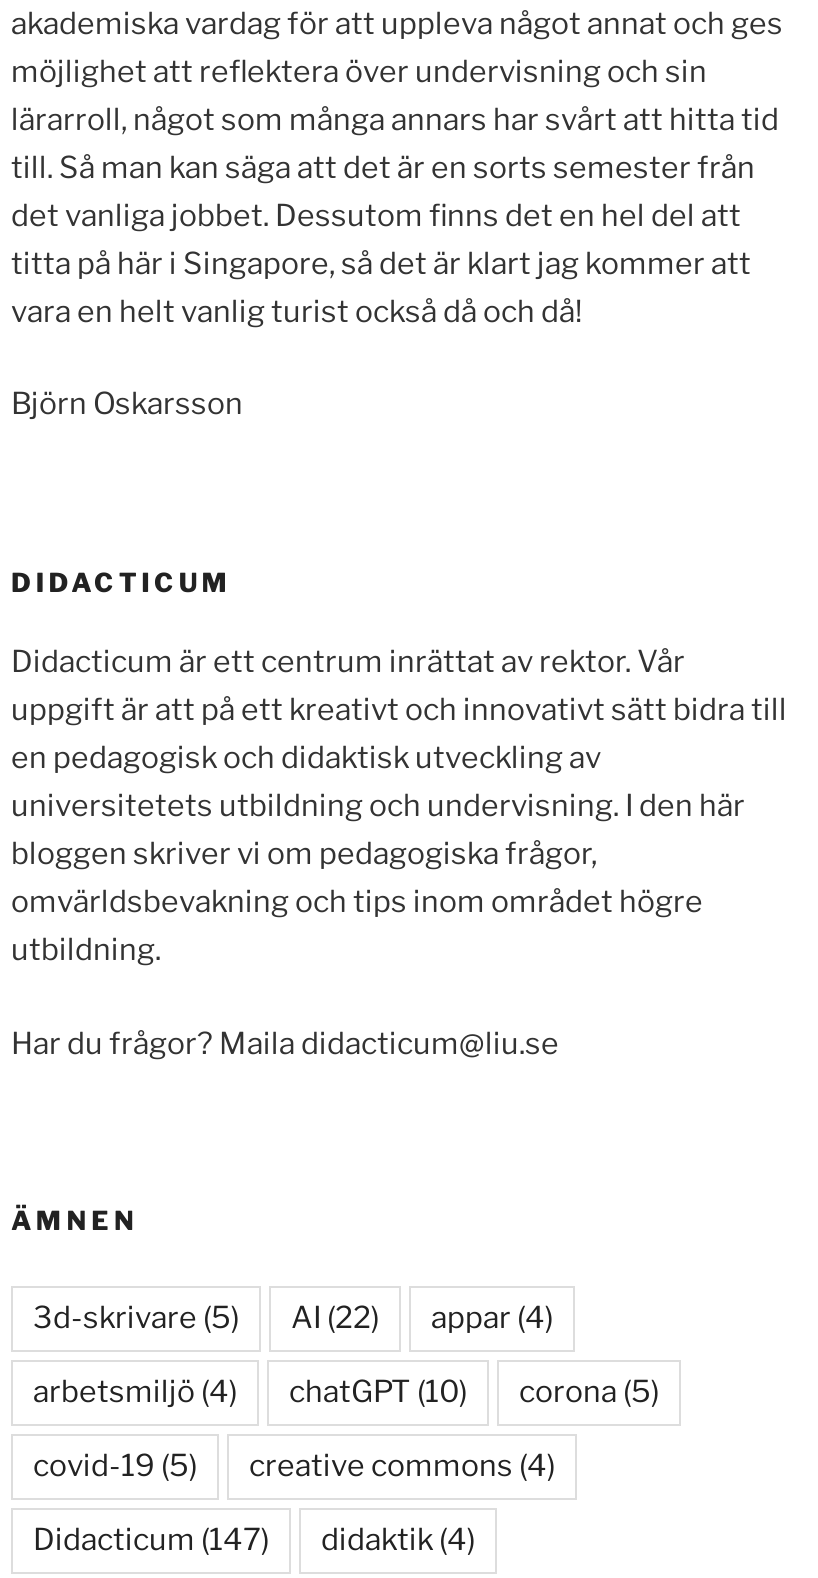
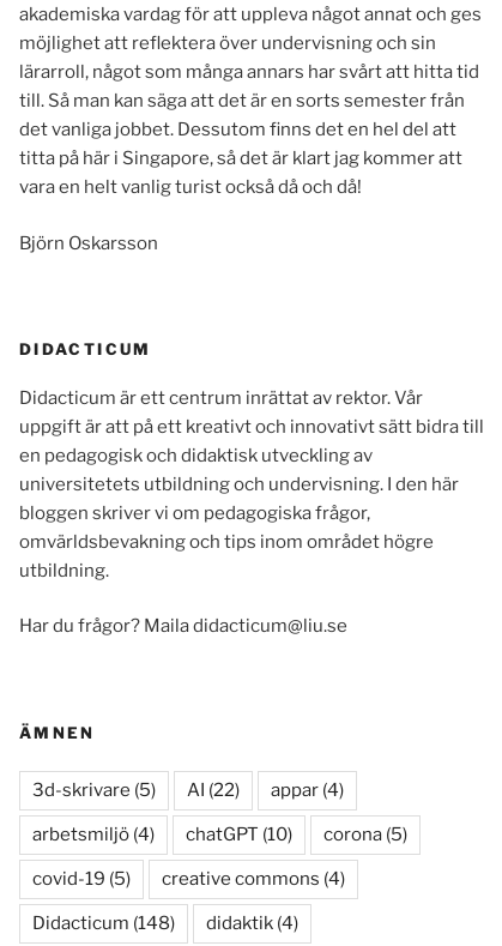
- Didacticum (147) didaktik (4)
+ Didacticum (148) didaktik (4)
